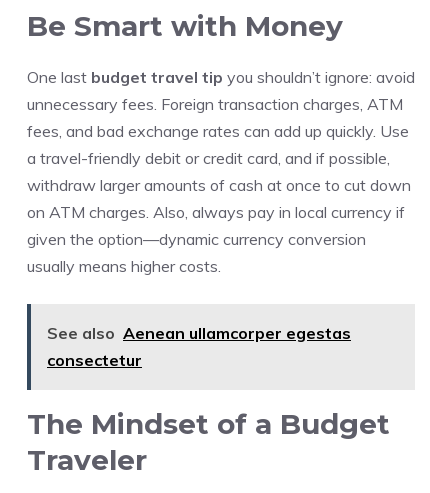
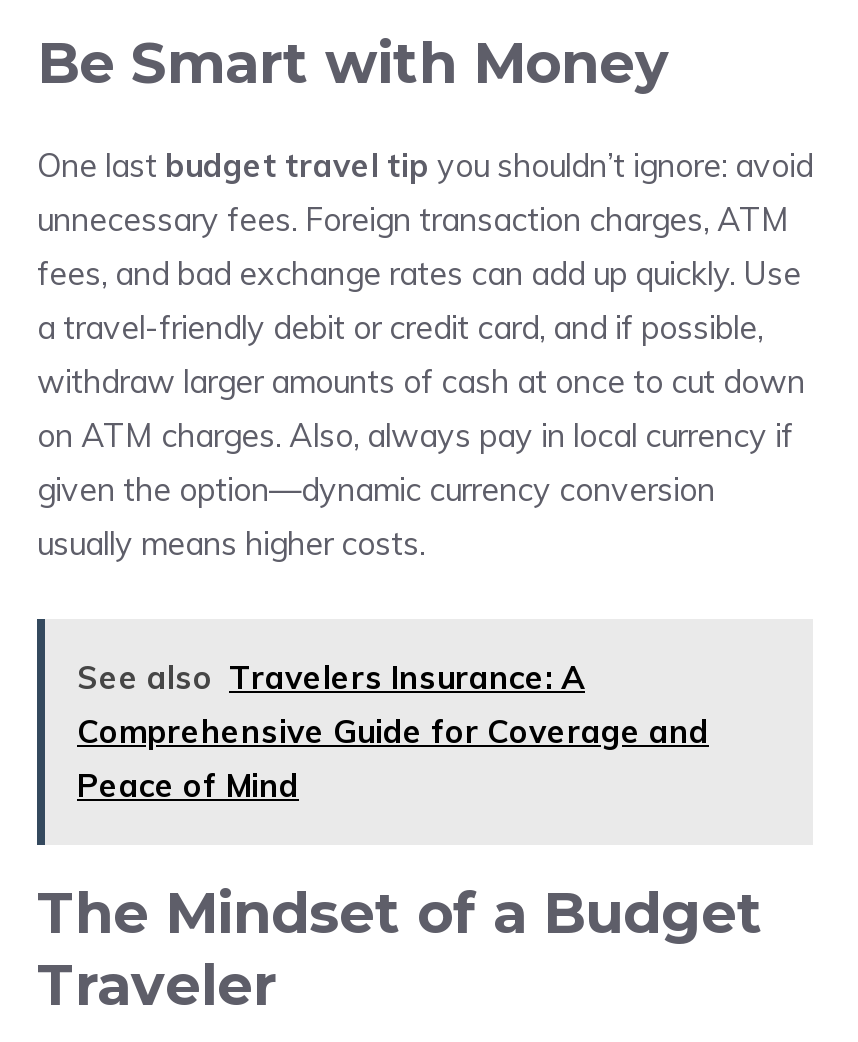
- See also Aenean ullamcorper egestas
- consectetur
+ See also Travelers Insurance: A
+ Comprehensive Guide for Coverage and
+ Peace of Mind
